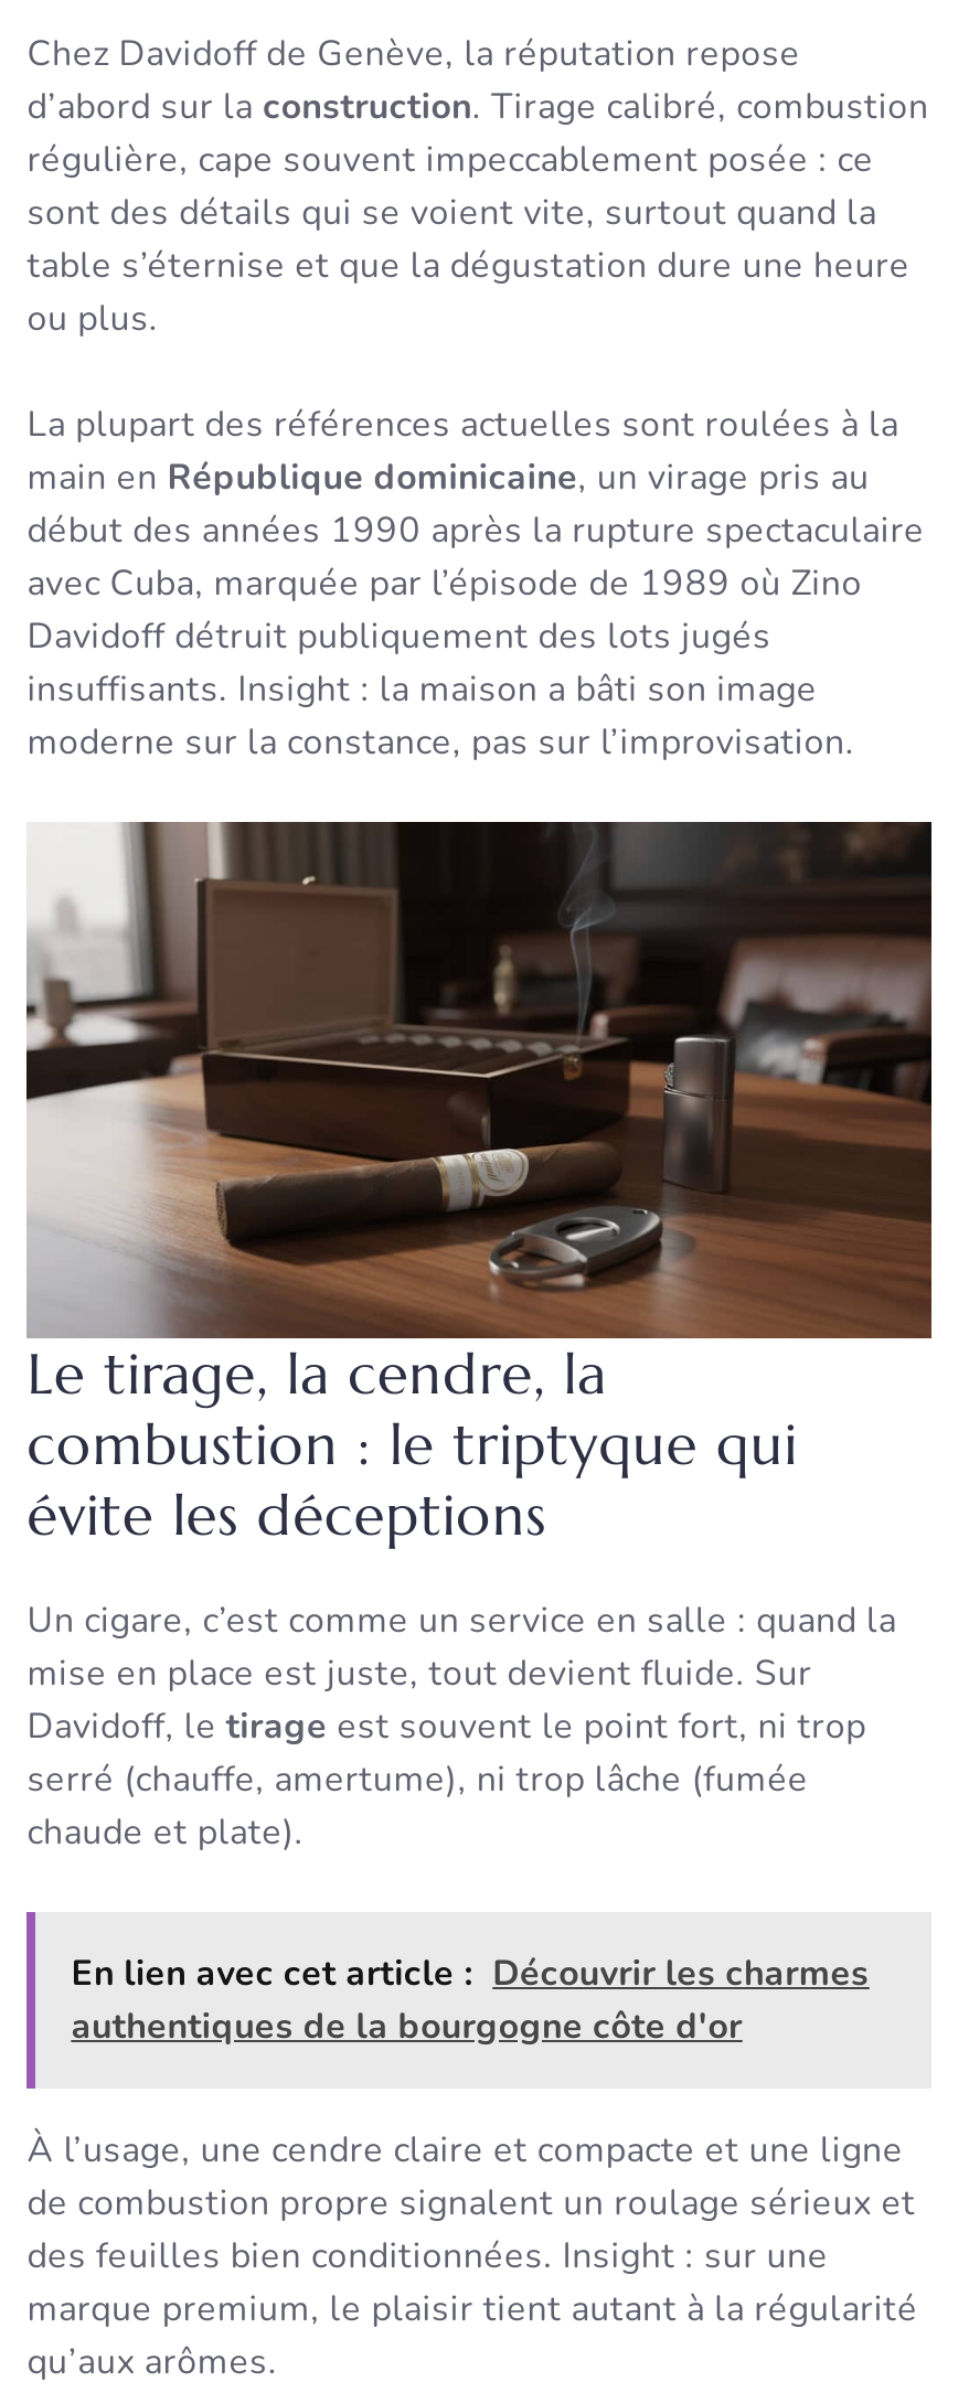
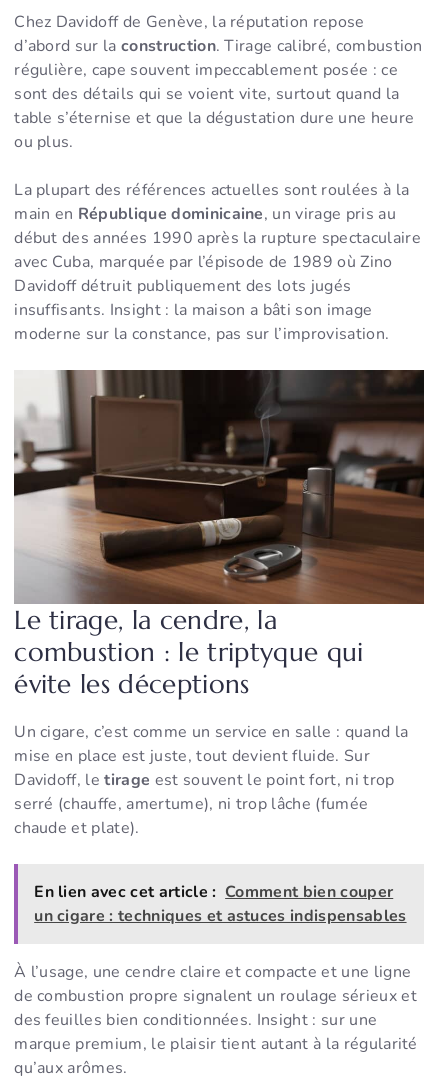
- En lien avec cet article : Découvrir les charmes
- authentiques de la bourgogne côte d'or
+ En lien avec cet article : Comment bien couper
+ un cigare : techniques et astuces indispensables
